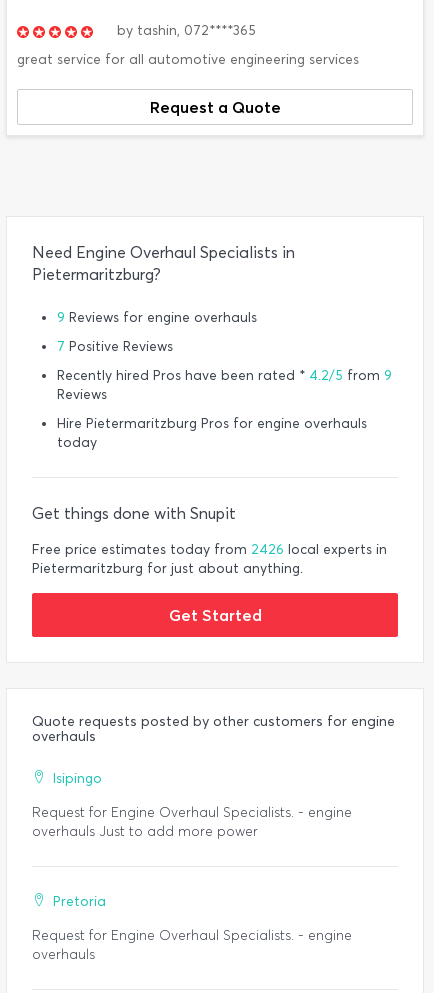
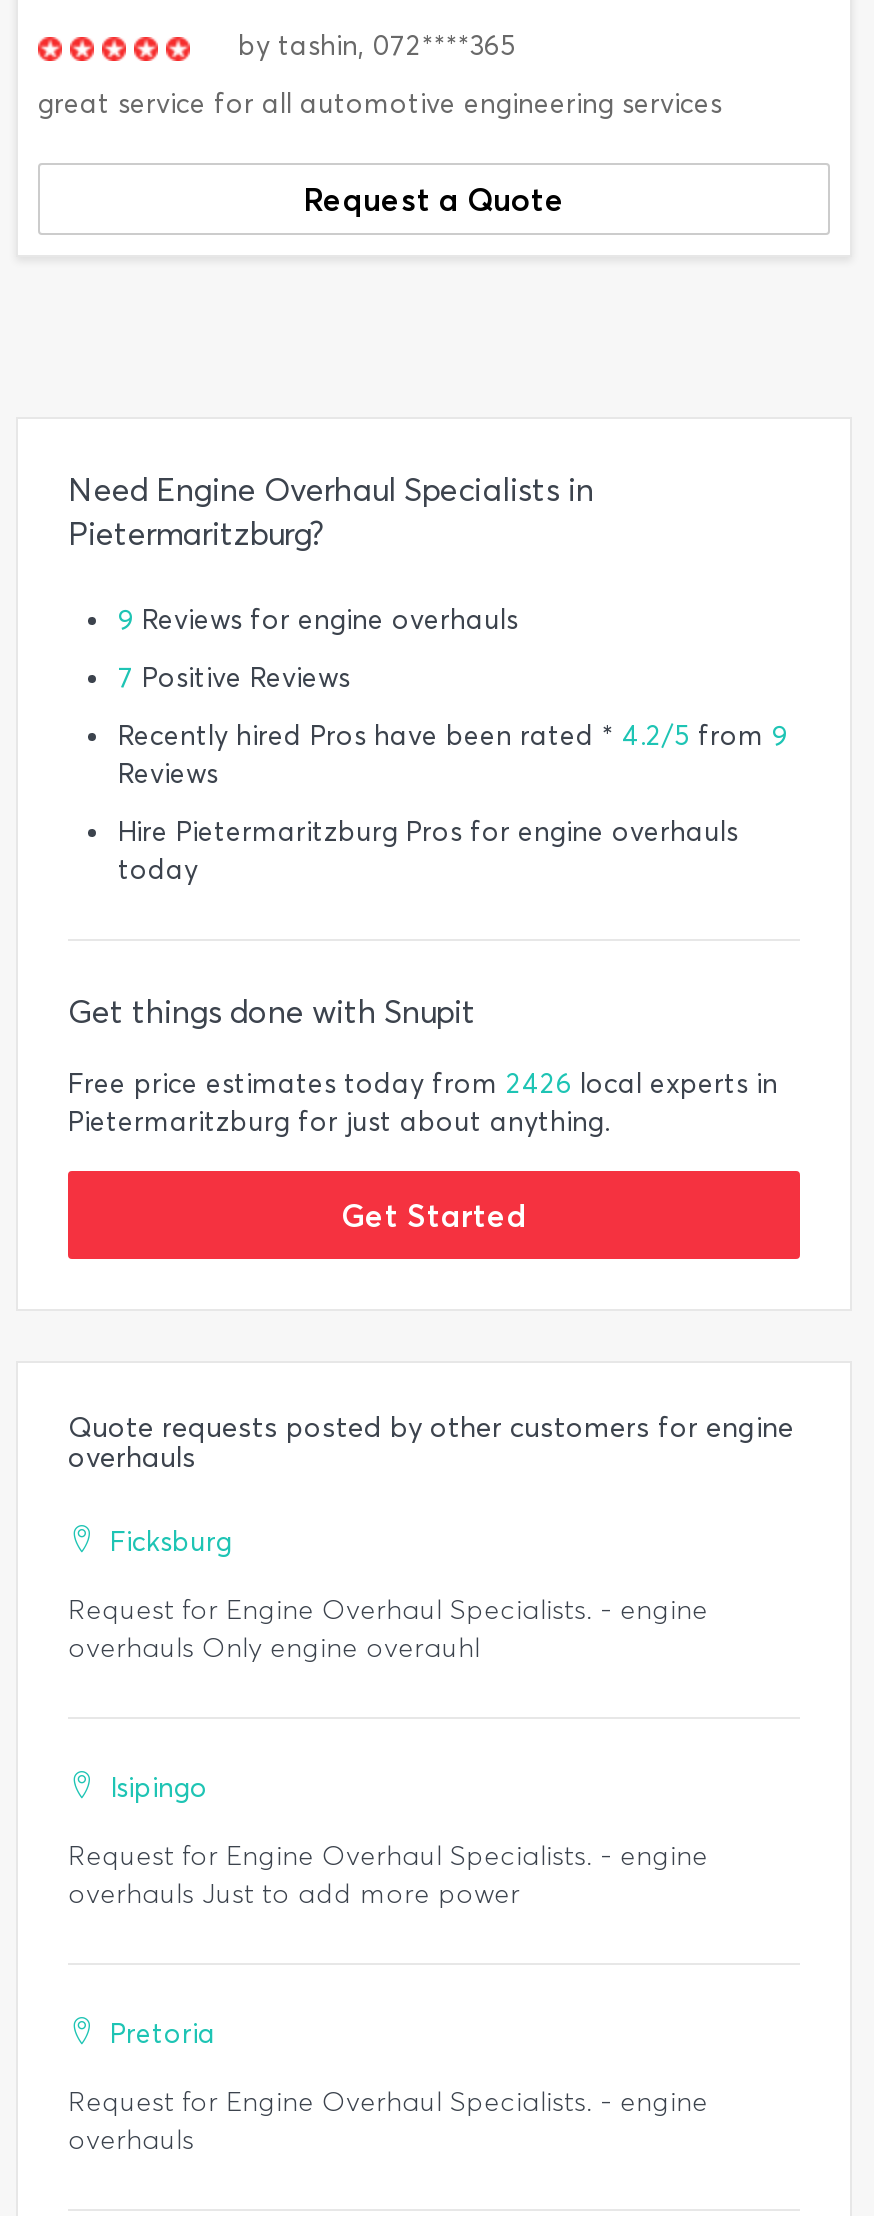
+ Ficksburg
+ Request for Engine Overhaul Specialists. - engine
+ overhauls Only engine overauhl
